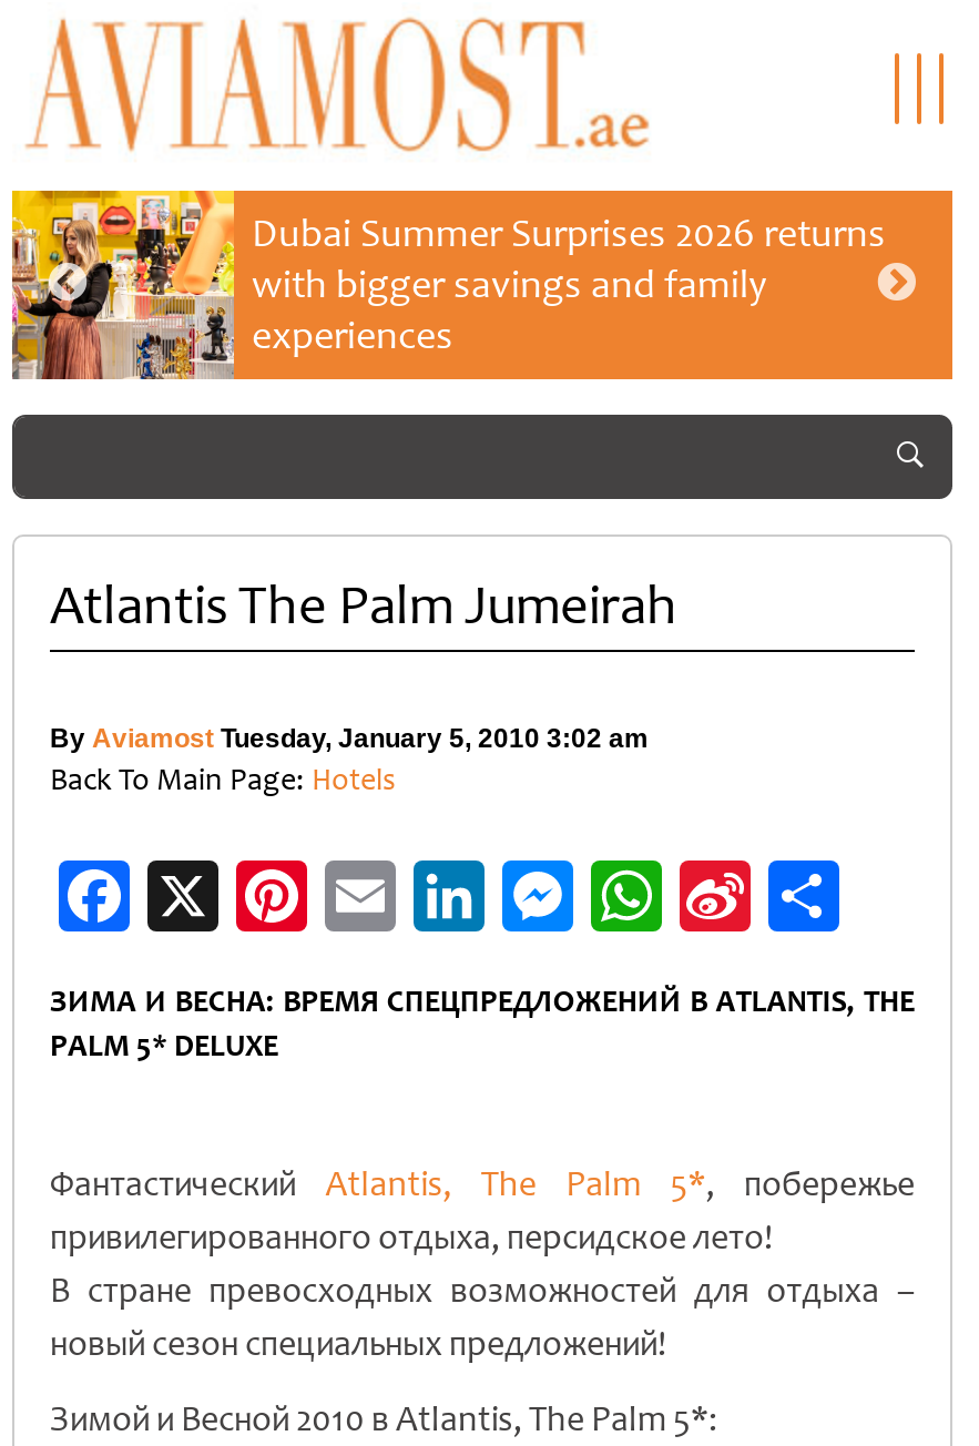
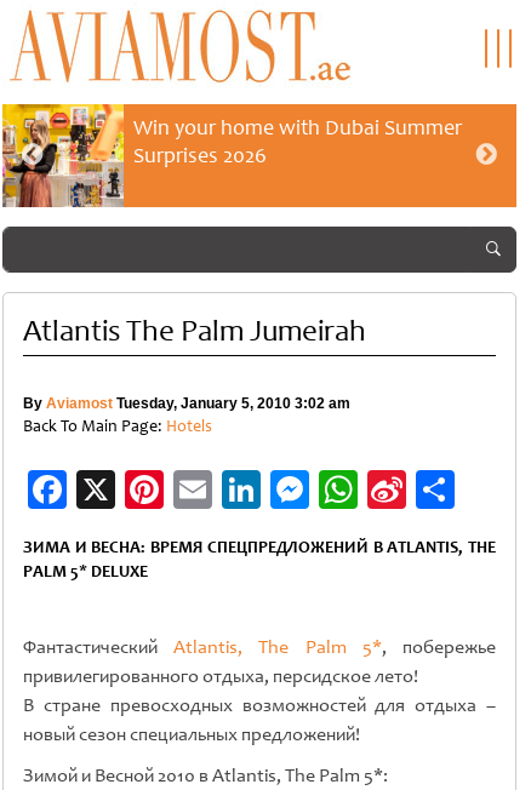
- Dubai Summer Surprises 2026 returns
- with bigger savings and family
- experiences
+ Win your home with Dubai Summer
+ Surprises 2026
